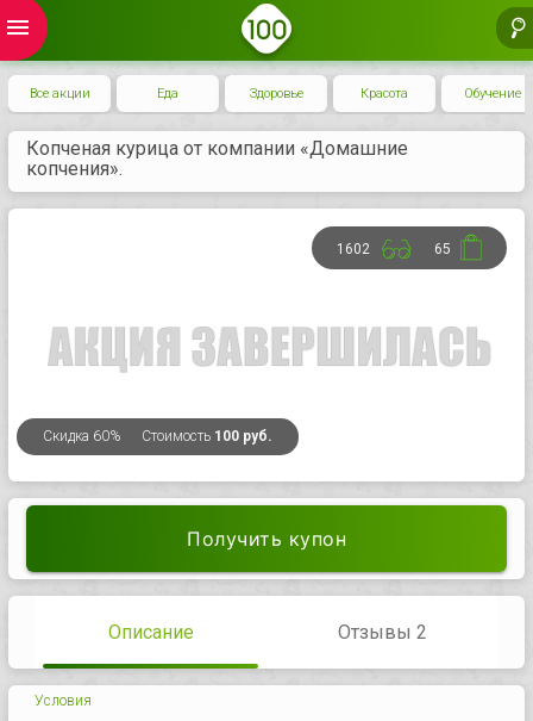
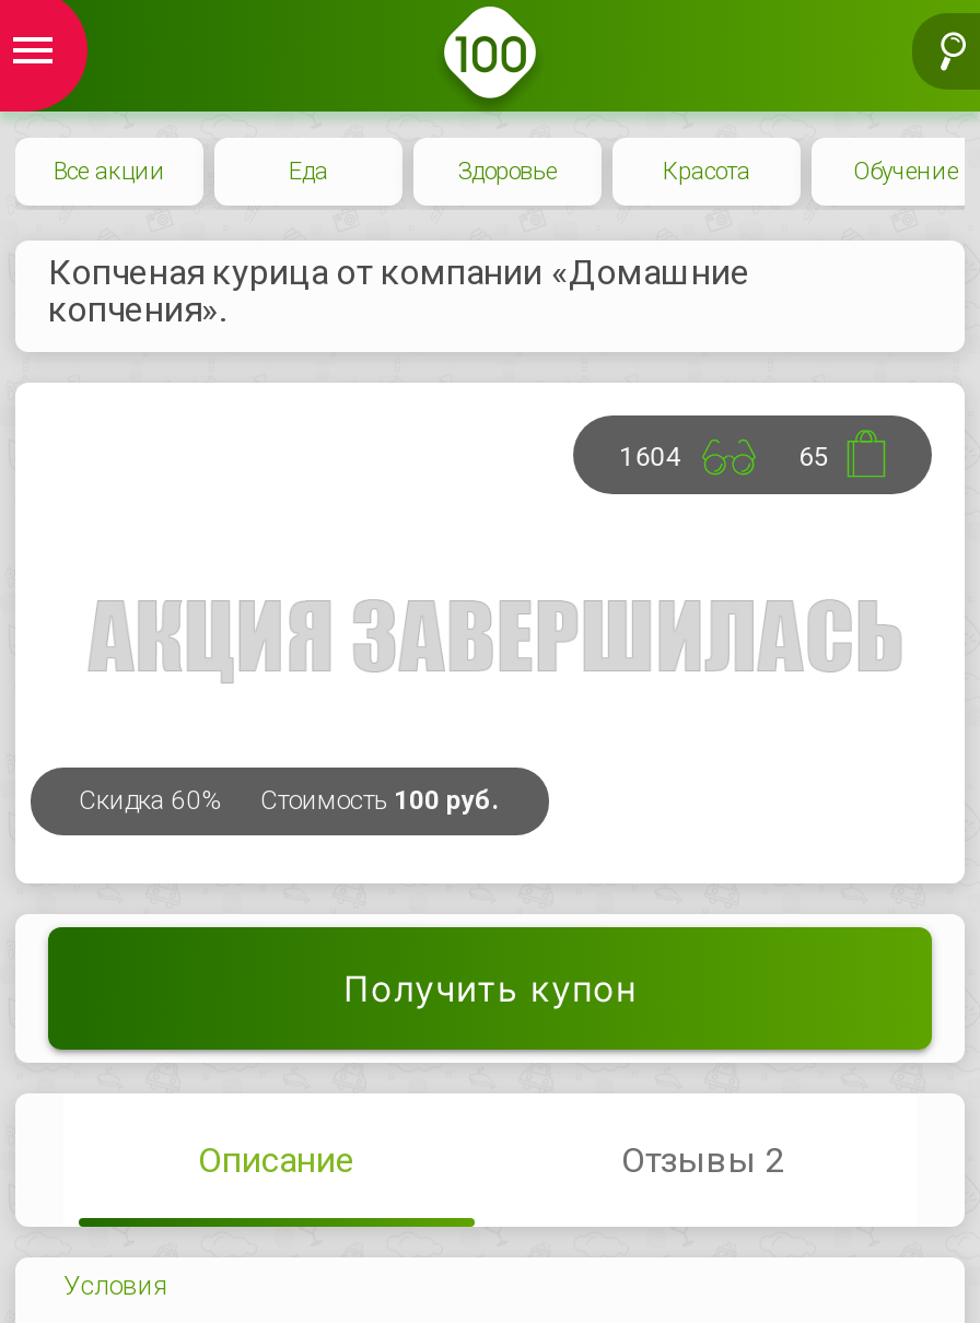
- 1602
+ 1604
